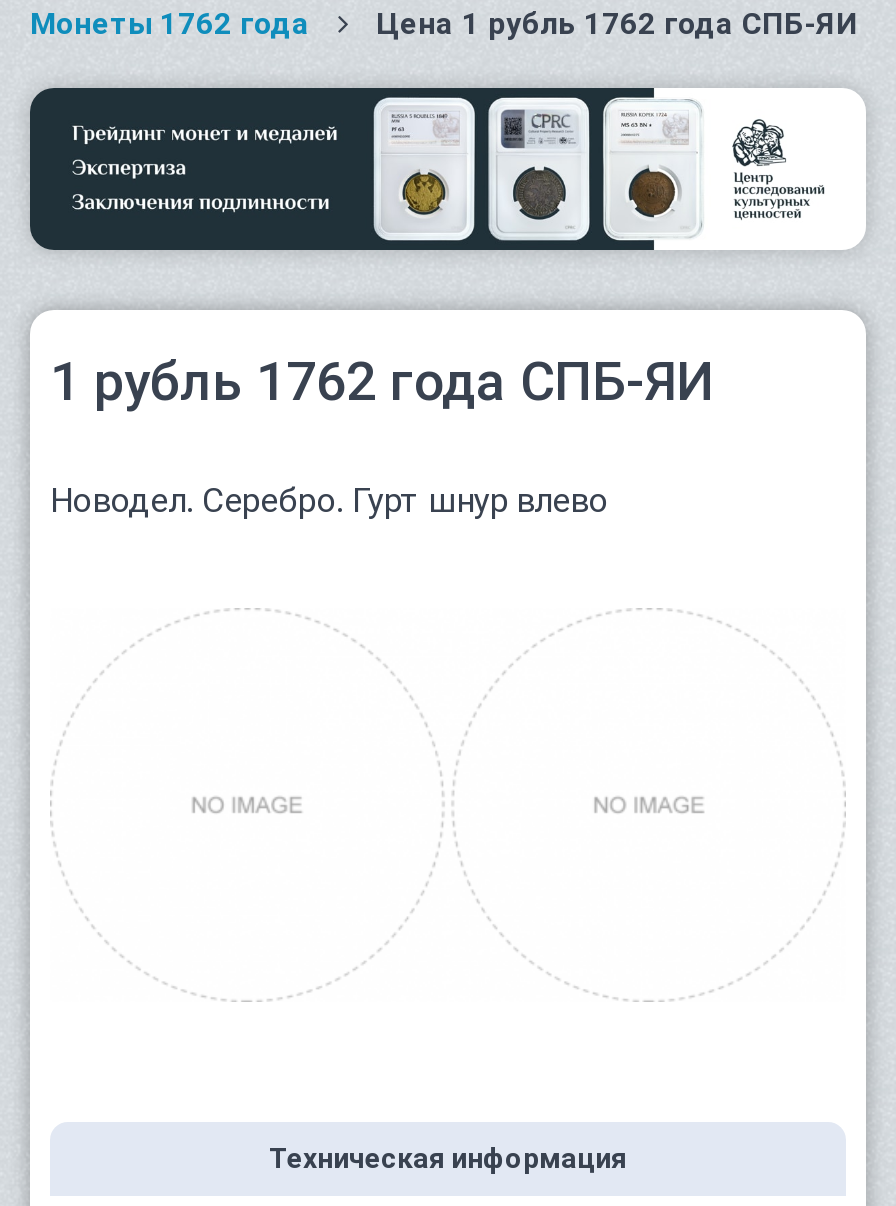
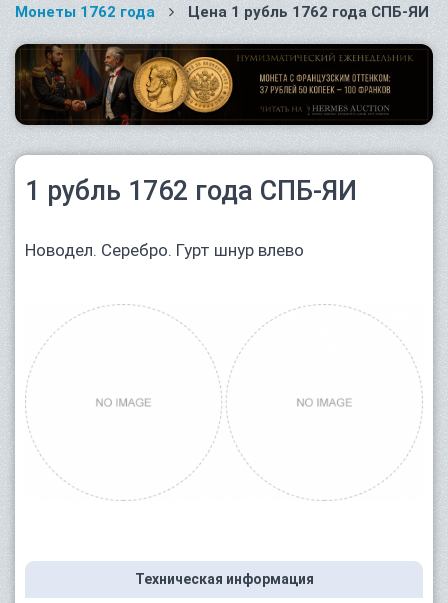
- [image]
+ [image]
